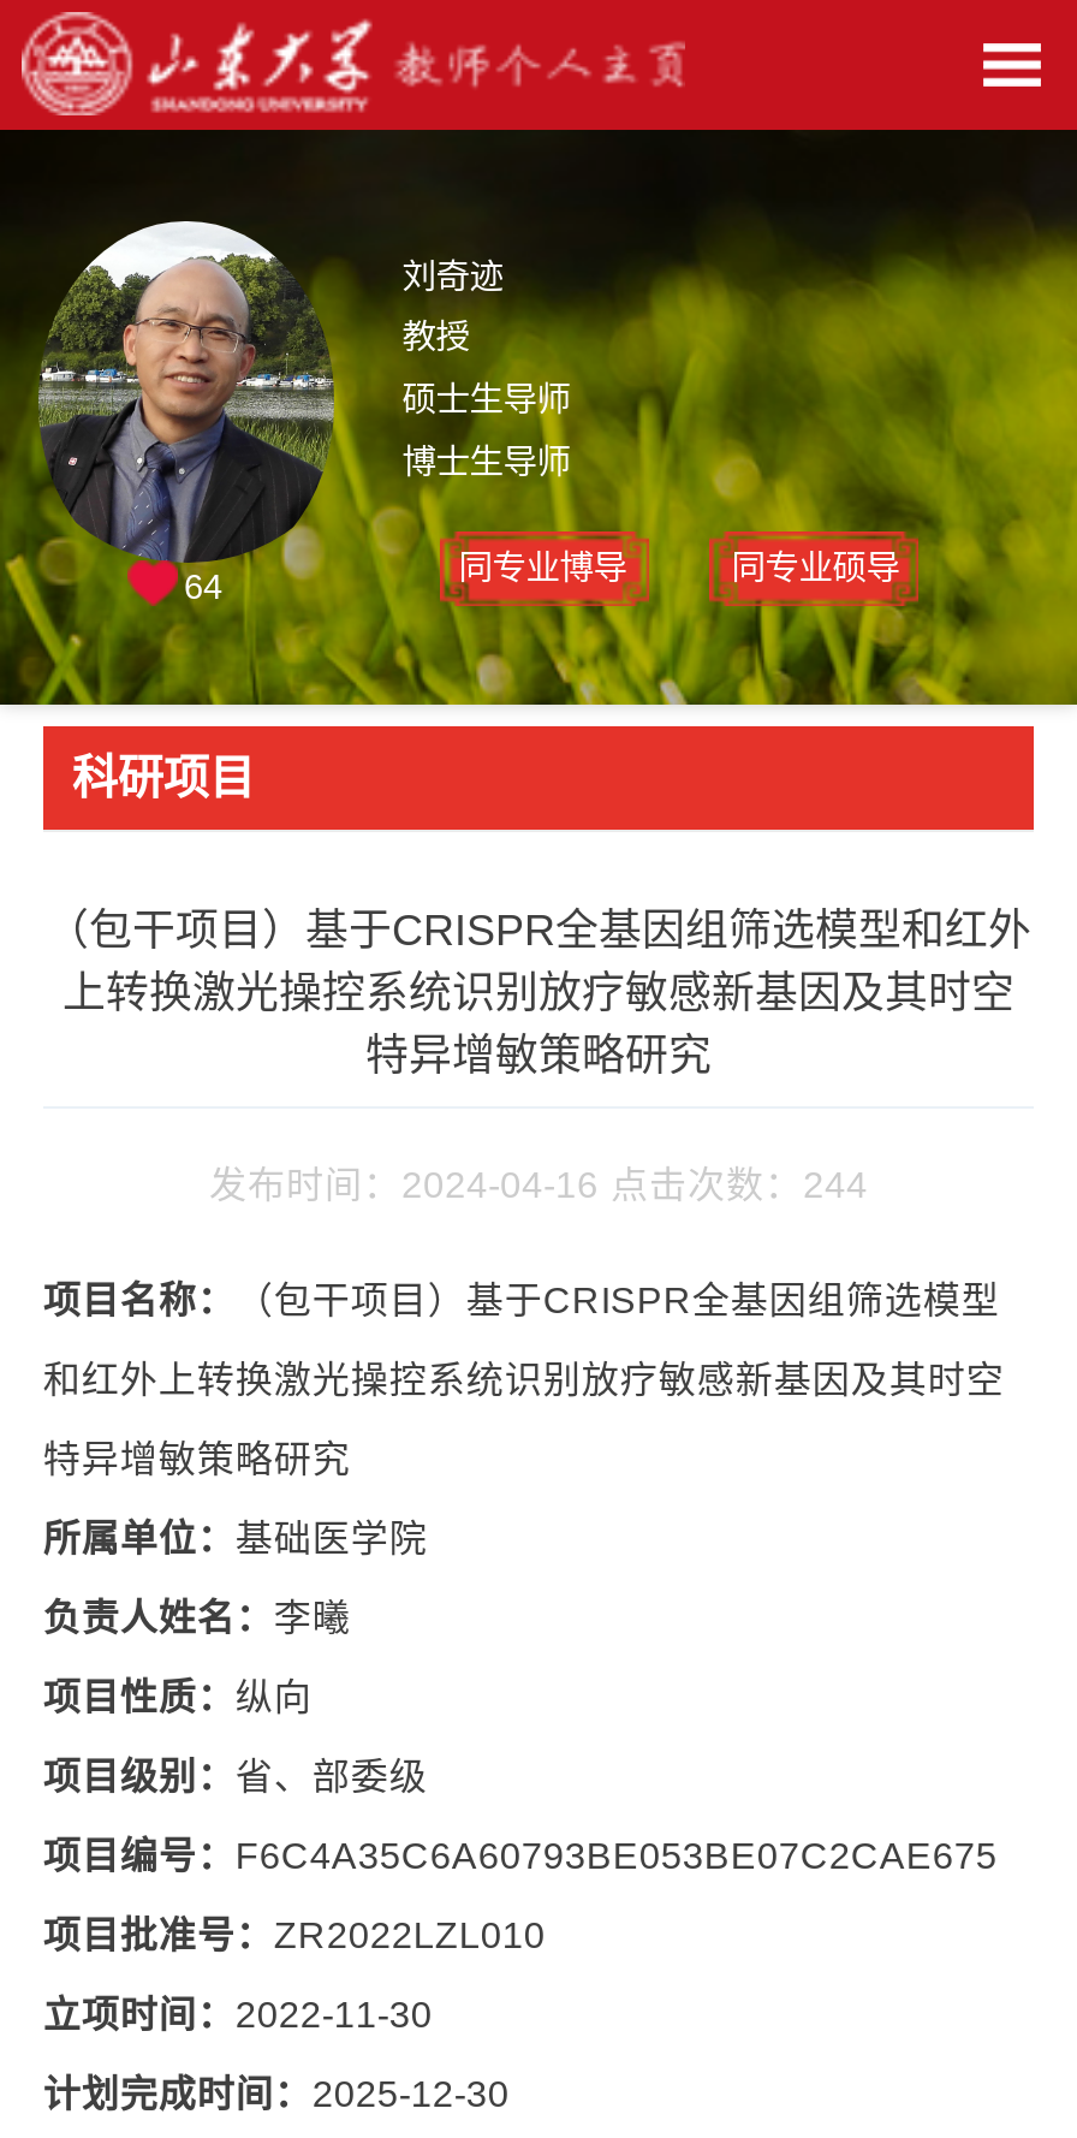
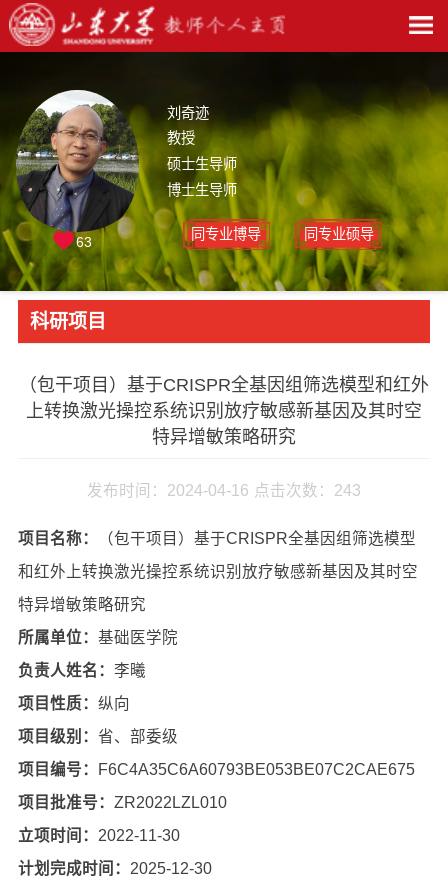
- 64
+ 63

- 发布时间：2024-04-16 点击次数：244
+ 发布时间：2024-04-16 点击次数：243
